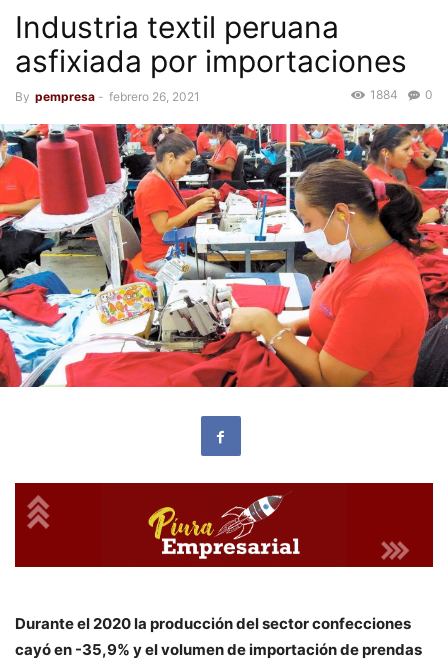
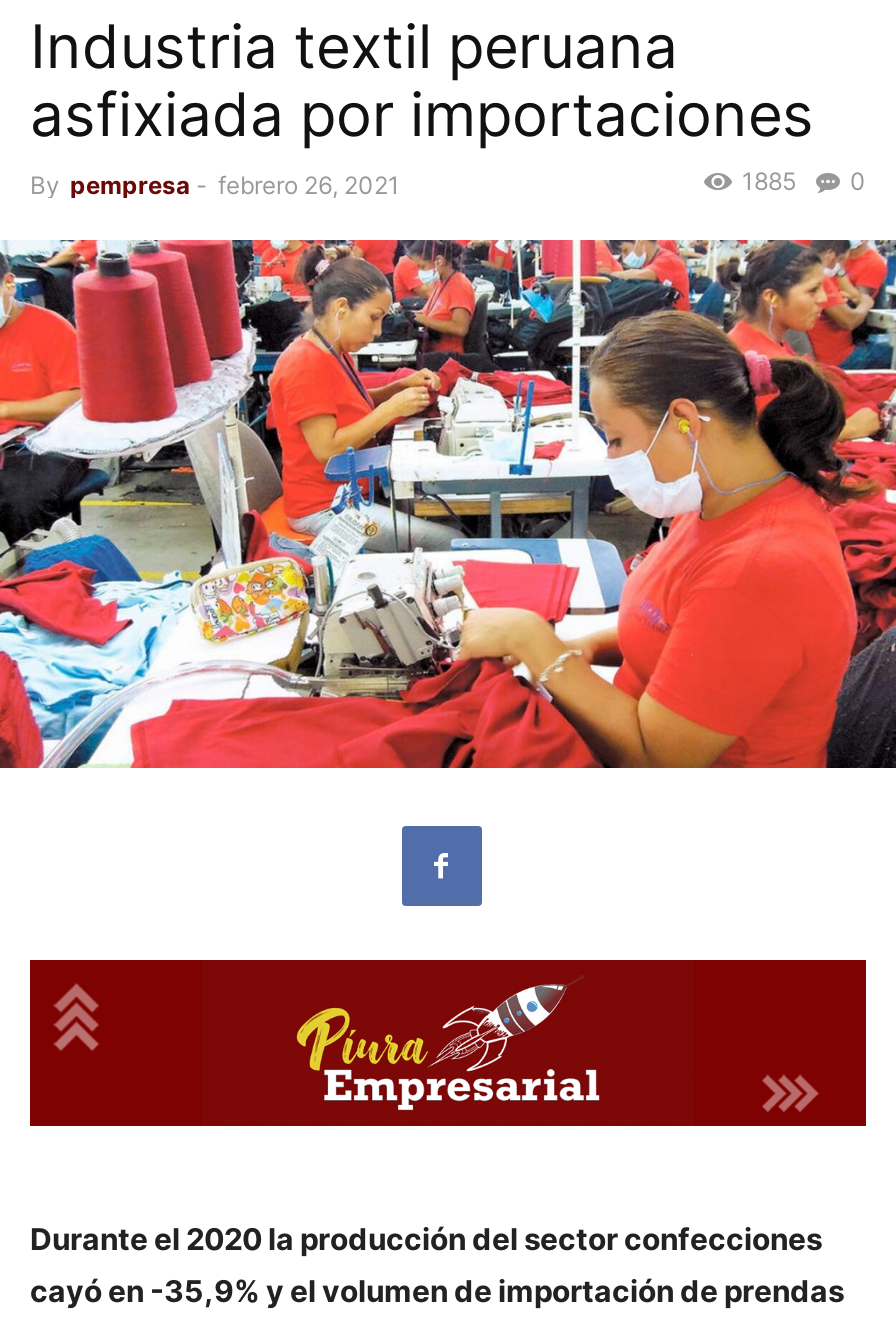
- 1884 0
+ 1885 0
